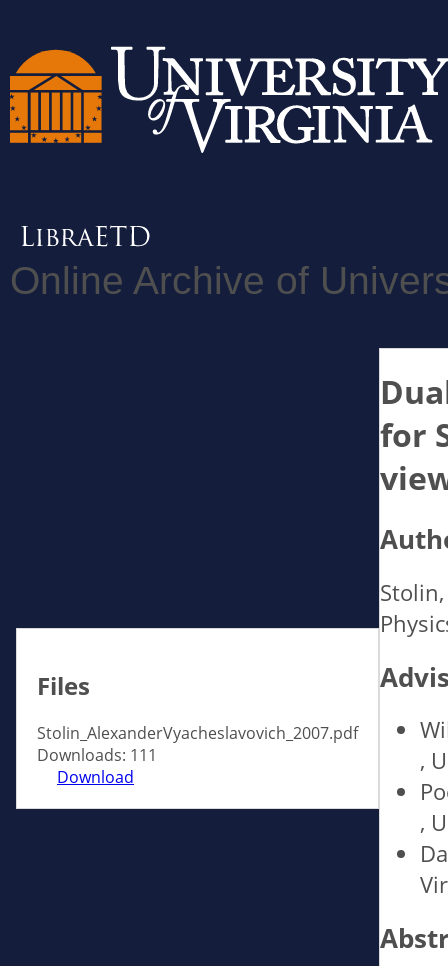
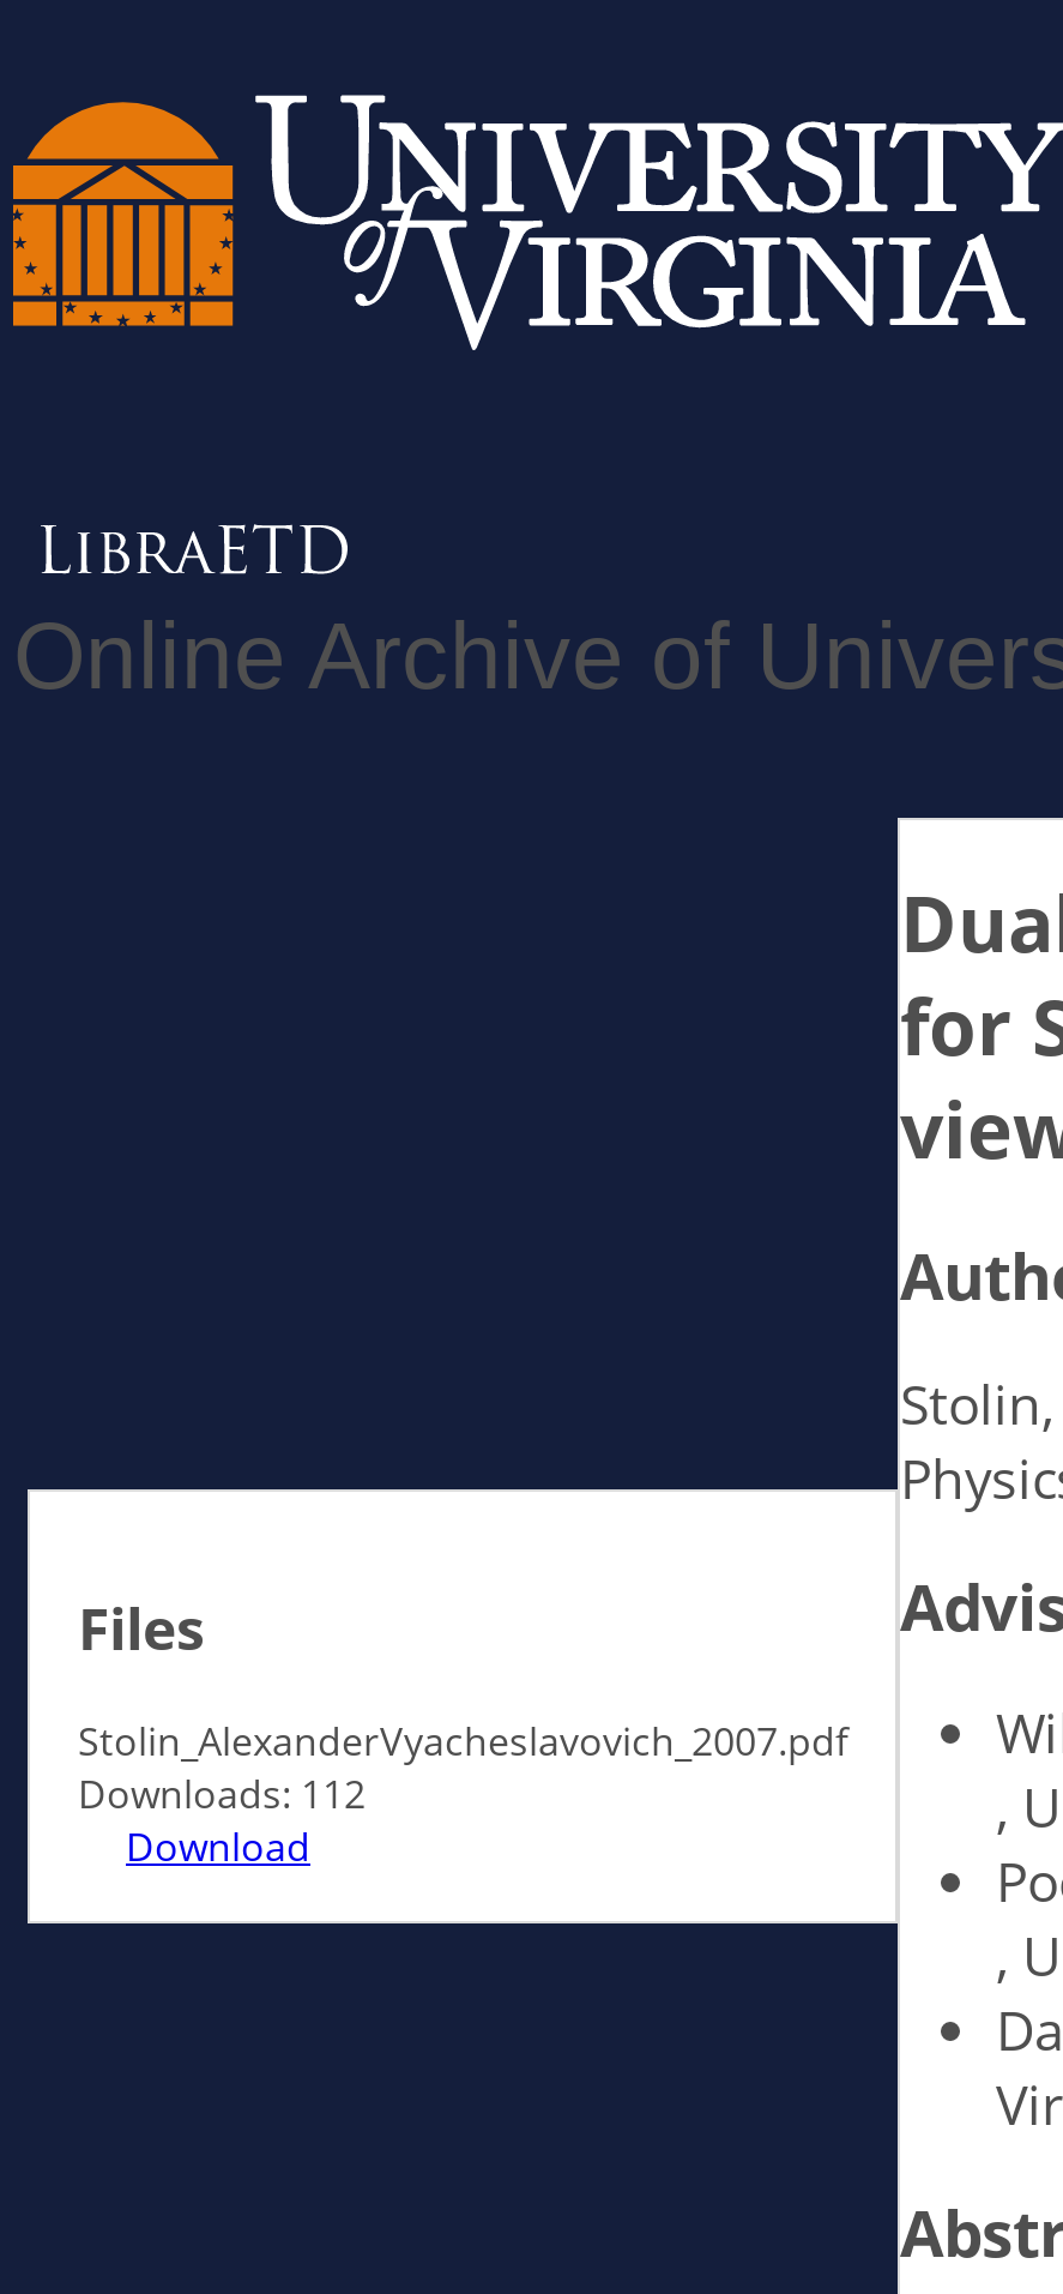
- Downloads: 111
+ Downloads: 112
